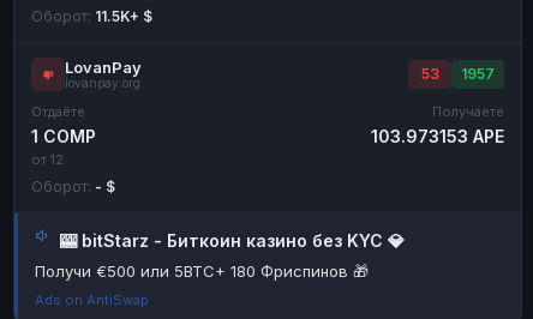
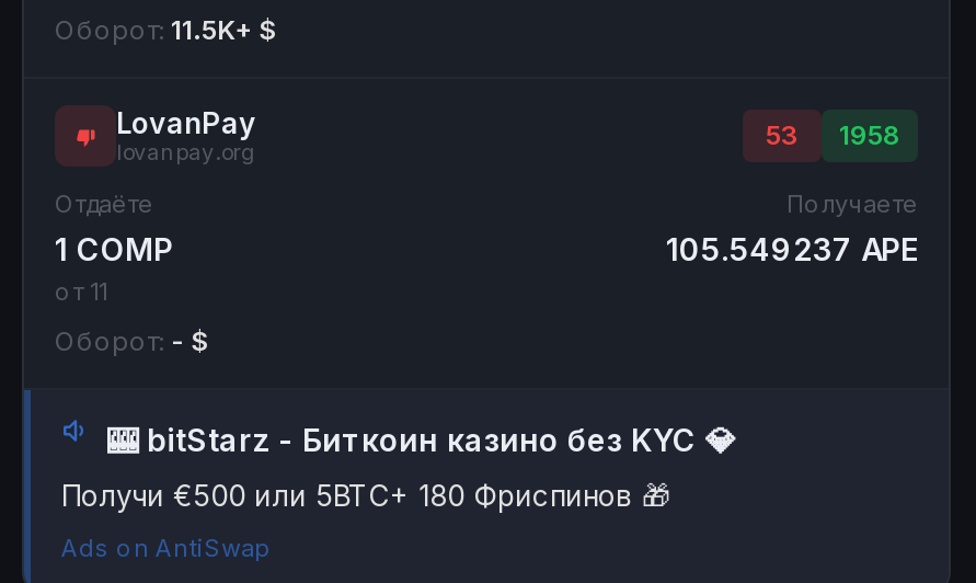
- 53 1957
+ 53 1958

- 103.973153 APE
+ 105.549237 APE

- от 12
+ от 11
